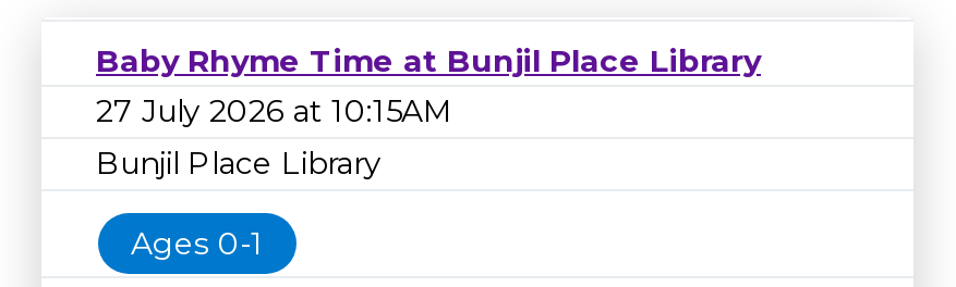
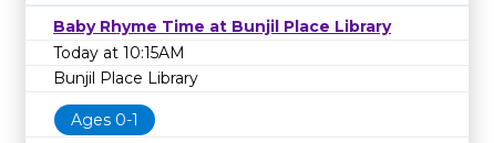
- 27 July 2026 at 10:15AM
+ Today at 10:15AM
